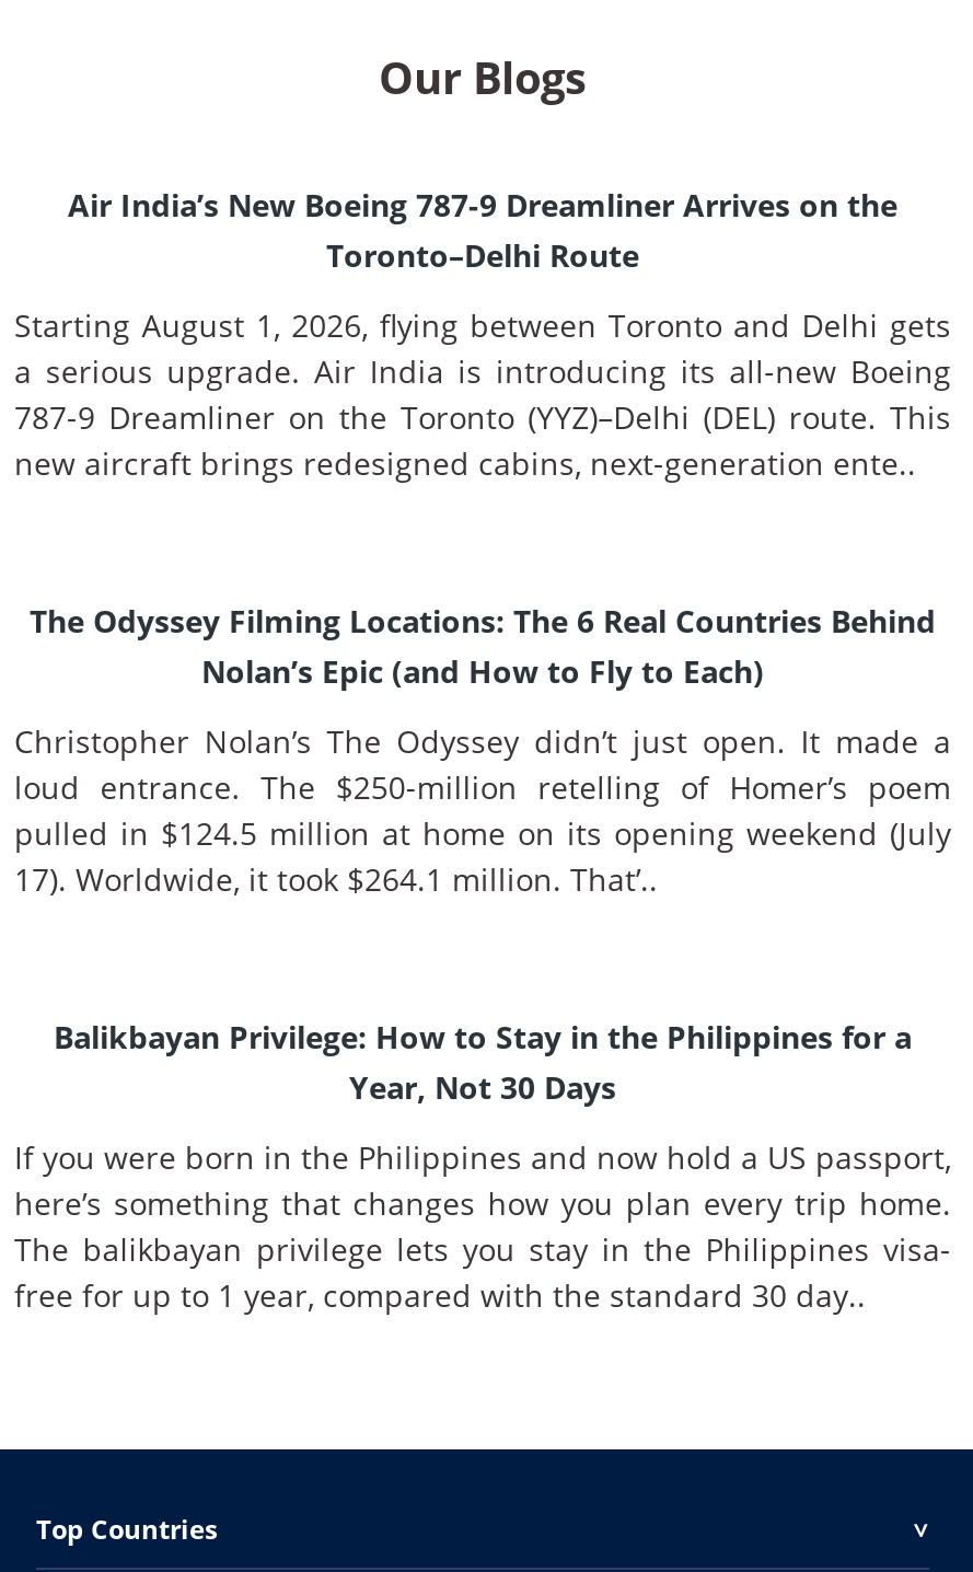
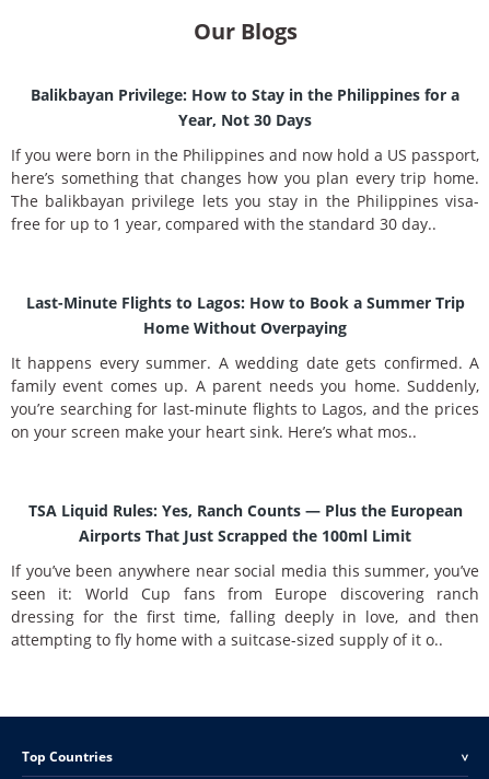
- Air India’s New Boeing 787-9 Dreamliner Arrives on the
- Toronto–Delhi Route
- Starting August 1, 2026, flying between Toronto and Delhi gets
- a serious upgrade. Air India is introducing its all-new Boeing
- 787-9 Dreamliner on the Toronto (YYZ)–Delhi (DEL) route. This
- new aircraft brings redesigned cabins, next-generation ente..

- The Odyssey Filming Locations: The 6 Real Countries Behind
- Nolan’s Epic (and How to Fly to Each)
- Christopher Nolan’s The Odyssey didn’t just open. It made a
- loud entrance. The $250-million retelling of Homer’s poem
- pulled in $124.5 million at home on its opening weekend (July
- 17). Worldwide, it took $264.1 million. That’..

moved up: Balikbayan Privilege: How to Stay in the Philippines for a | Year, Not 30 Days | If you were born in the Philippines and now hold a US passport, | here’s something that changes how you plan every trip home. | The balikbayan privilege lets you stay in the Philippines visa- | free for up to 1 year, compared with the standard 30 day..

+ Last-Minute Flights to Lagos: How to Book a Summer Trip
+ Home Without Overpaying
+ It happens every summer. A wedding date gets confirmed. A
+ family event comes up. A parent needs you home. Suddenly,
+ you’re searching for last-minute flights to Lagos, and the prices
+ on your screen make your heart sink. Here’s what mos..

+ TSA Liquid Rules: Yes, Ranch Counts — Plus the European
+ Airports That Just Scrapped the 100ml Limit
+ If you’ve been anywhere near social media this summer, you’ve
+ seen it: World Cup fans from Europe discovering ranch
+ dressing for the first time, falling deeply in love, and then
+ attempting to fly home with a suitcase-sized supply of it o..
